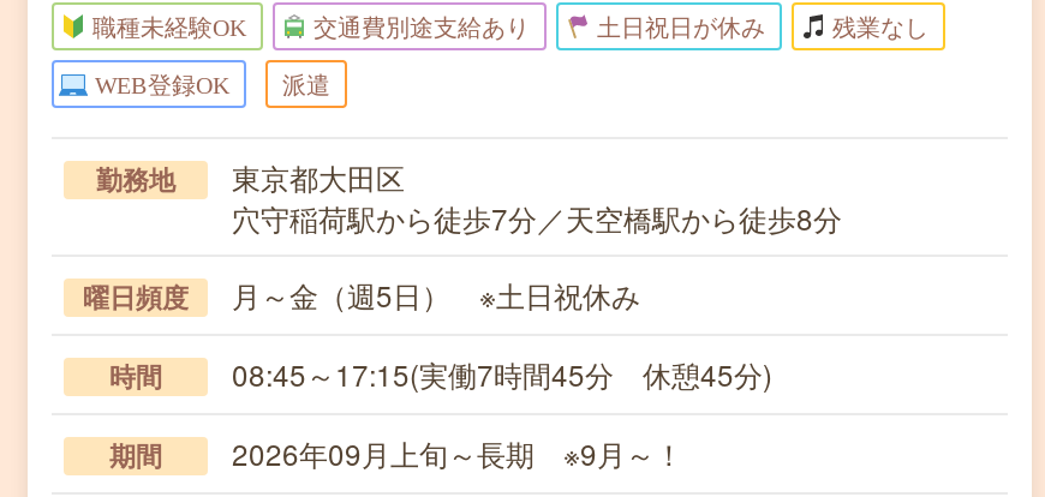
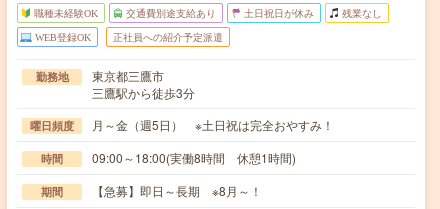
- 派遣
+ 正社員への紹介予定派遣

- 東京都大田区
- 穴守稲荷駅から徒歩7分／天空橋駅から徒歩8分
+ 東京都三鷹市
+ 三鷹駅から徒歩3分

- 月～金（週5日） ※土日祝休み
+ 月～金（週5日） ※土日祝は完全おやすみ！

- 08:45～17:15(実働7時間45分 休憩45分)
+ 09:00～18:00(実働8時間 休憩1時間)

- 2026年09月上旬～長期 ※9月～！
+ 【急募】即日～長期 ※8月～！
